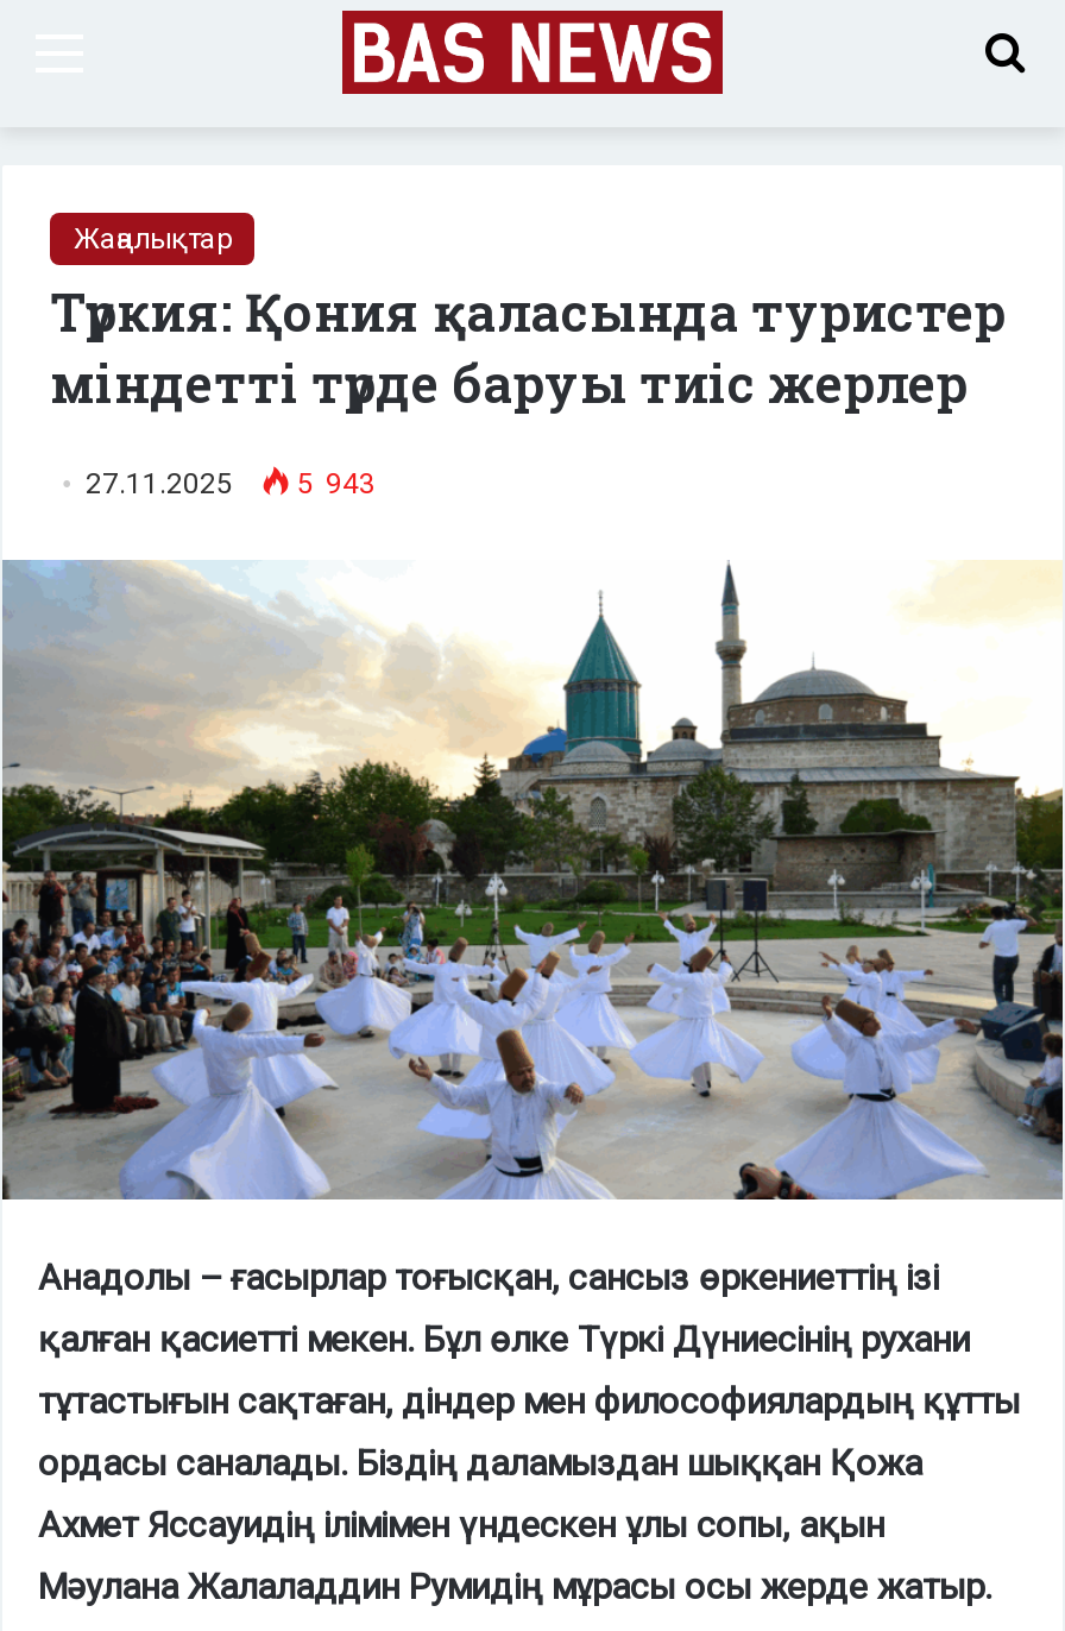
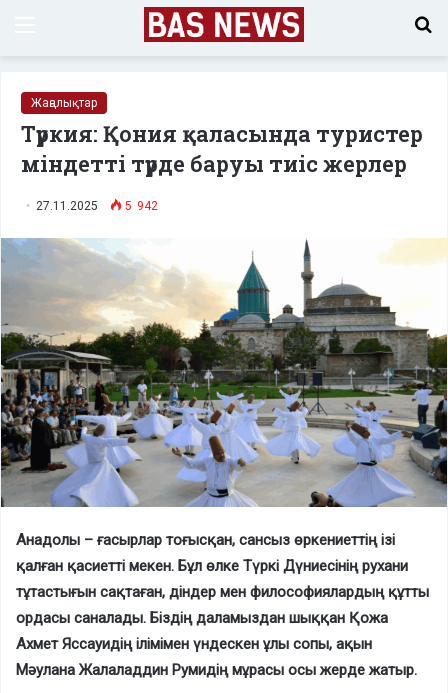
- 27.11.2025 5 943
+ 27.11.2025 5 942
